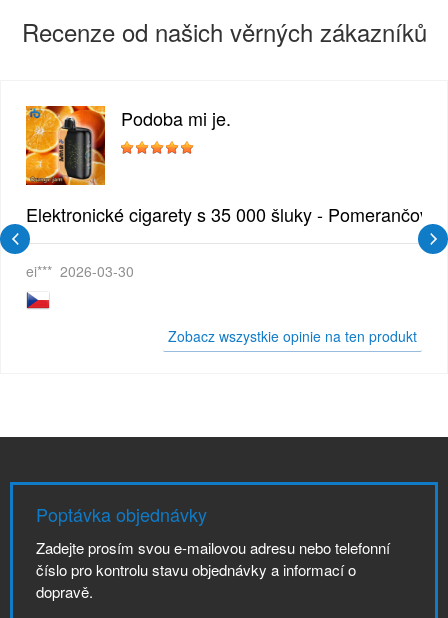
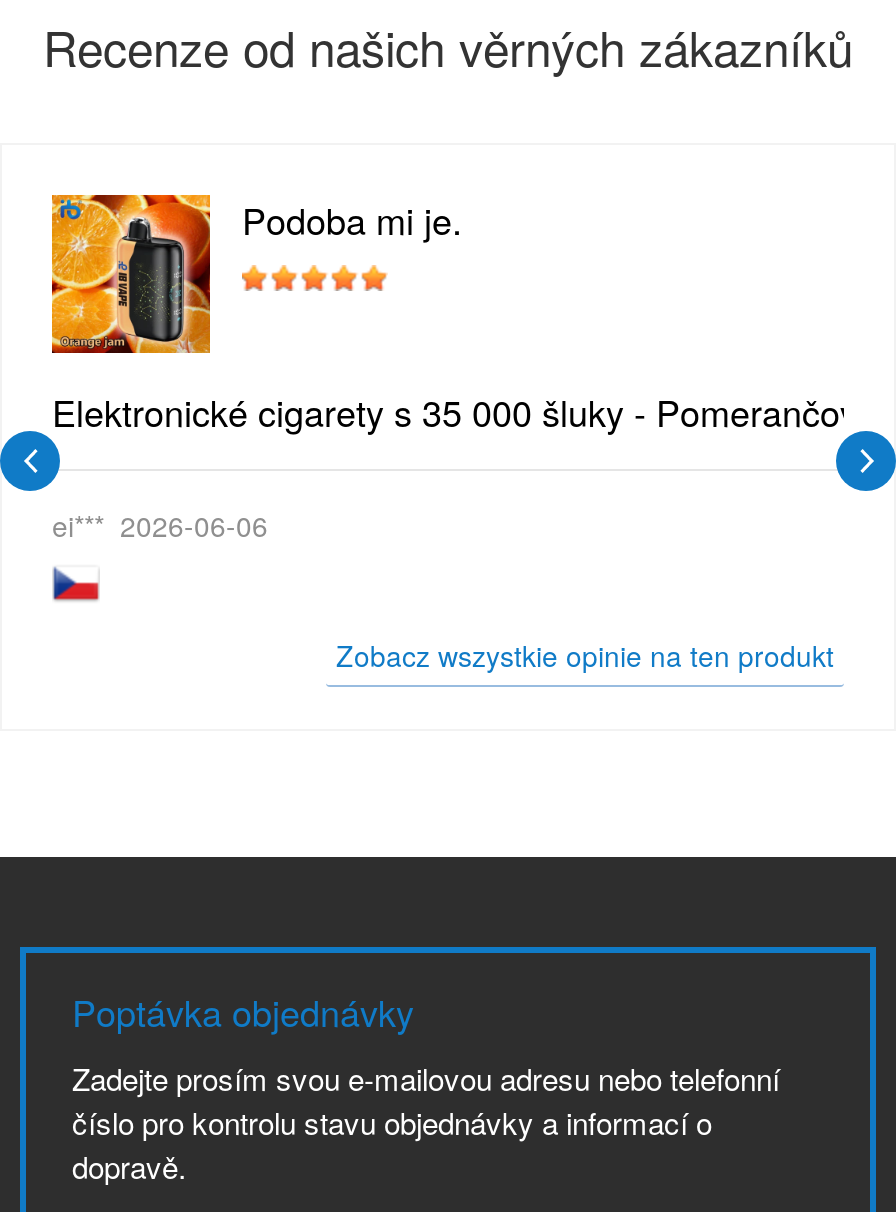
- ei*** 2026-03-30
+ ei*** 2026-06-06
